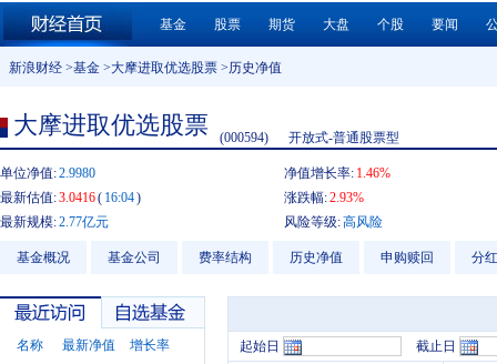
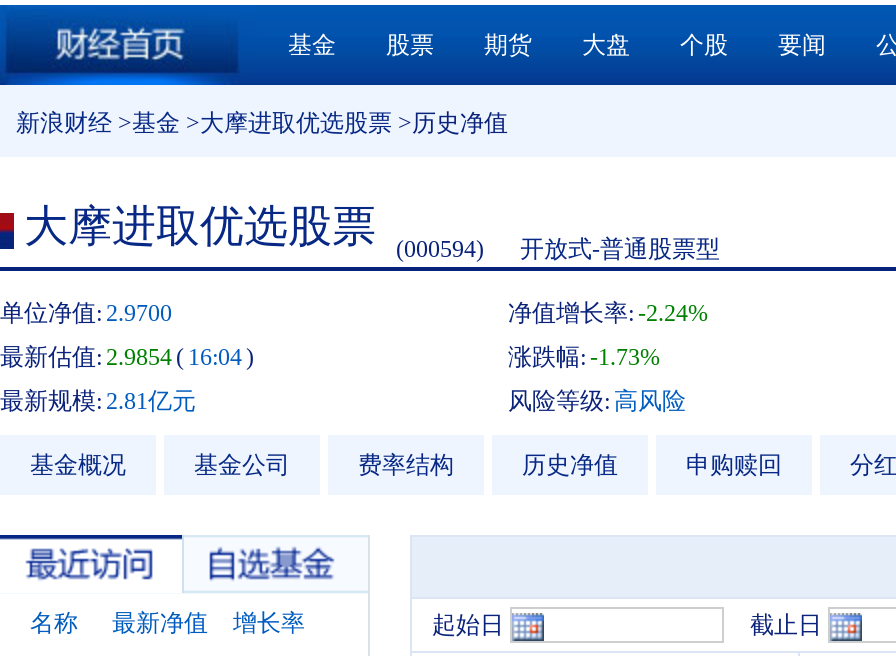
- 单位净值: 2.9980
+ 单位净值: 2.9700

- 净值增长率: 1.46%
+ 净值增长率: -2.24%

- 最新估值: 3.0416 ( 16:04 )
+ 最新估值: 2.9854 ( 16:04 )

- 涨跌幅: 2.93%
+ 涨跌幅: -1.73%

- 最新规模: 2.77亿元
+ 最新规模: 2.81亿元
